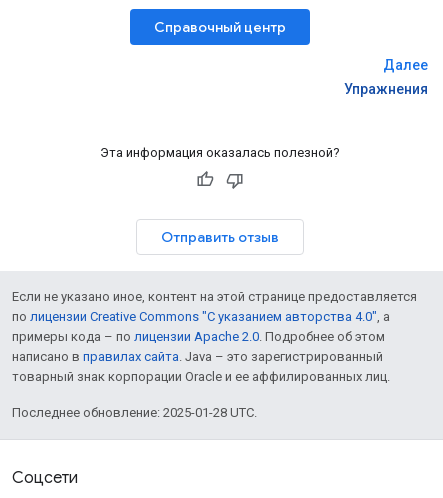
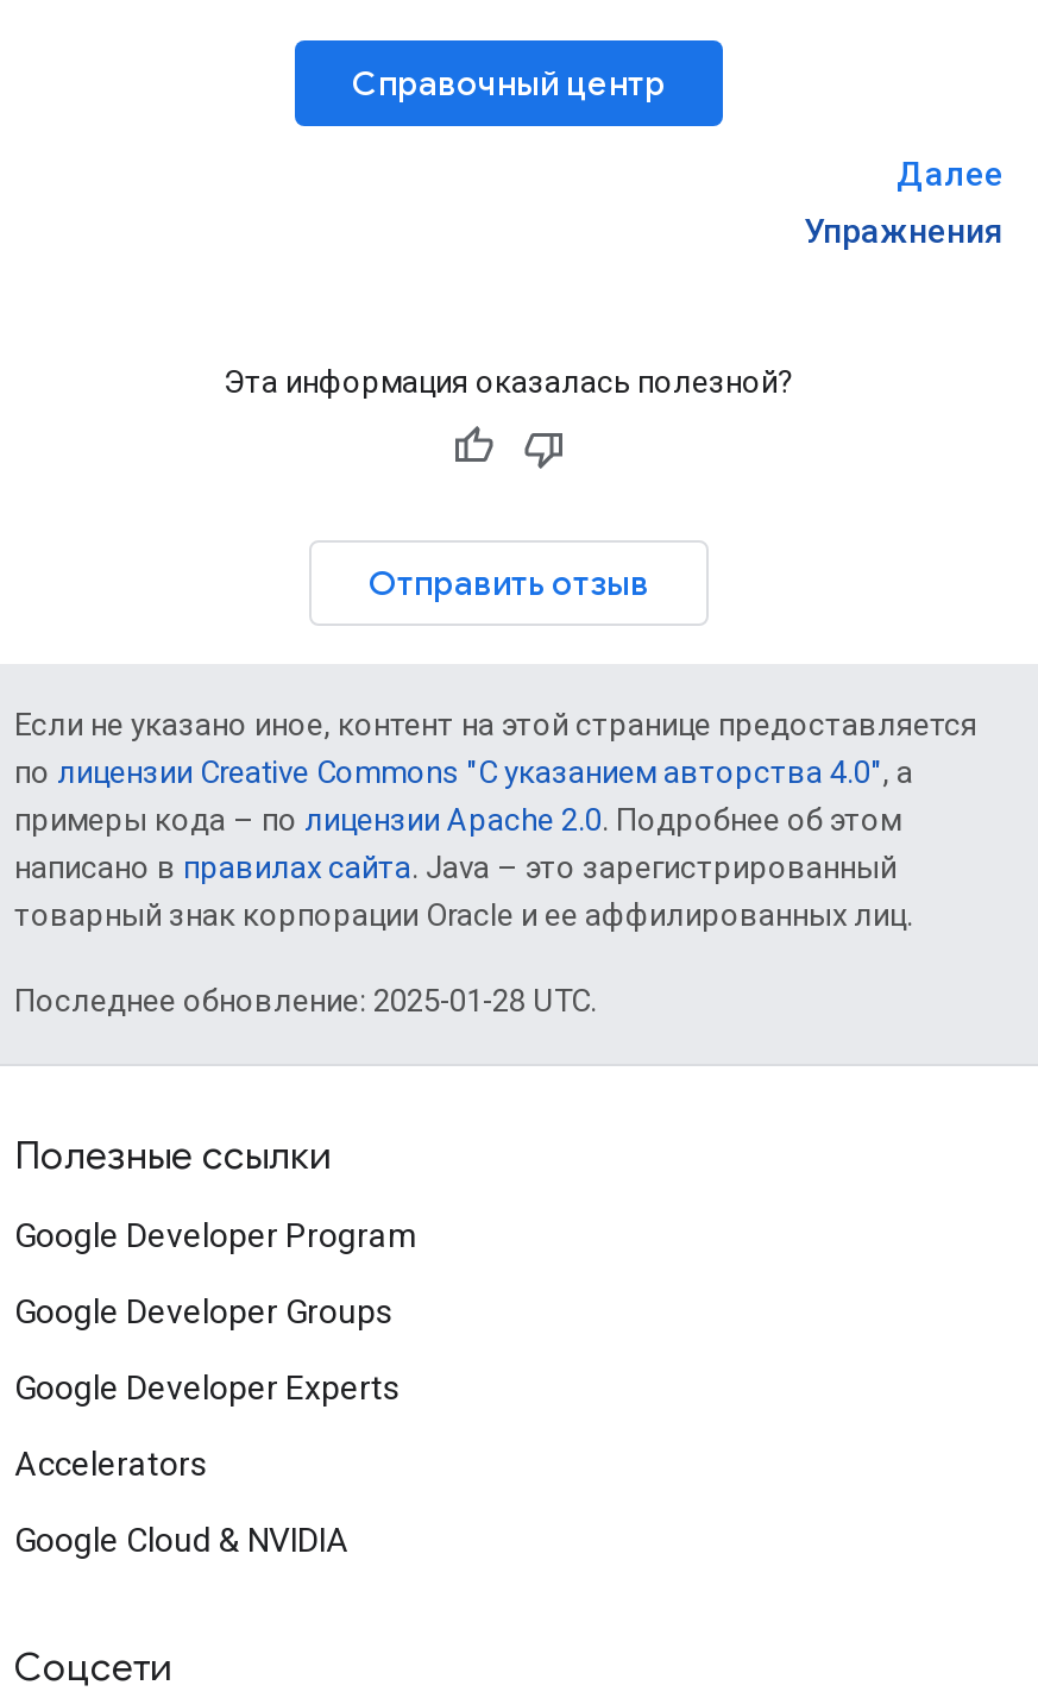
+ Полезные ссылки
+ Google Developer Program
+ Google Developer Groups
+ Google Developer Experts
+ Accelerators
+ Google Cloud & NVIDIA
